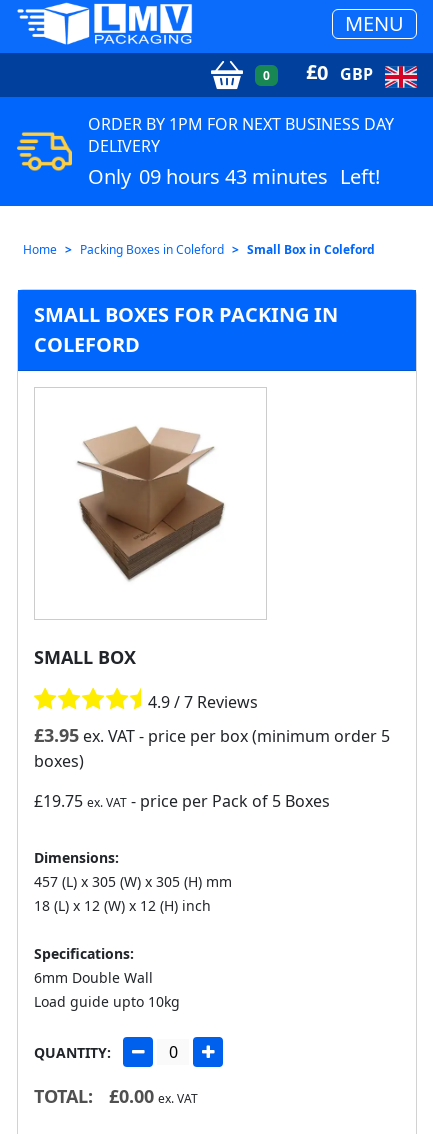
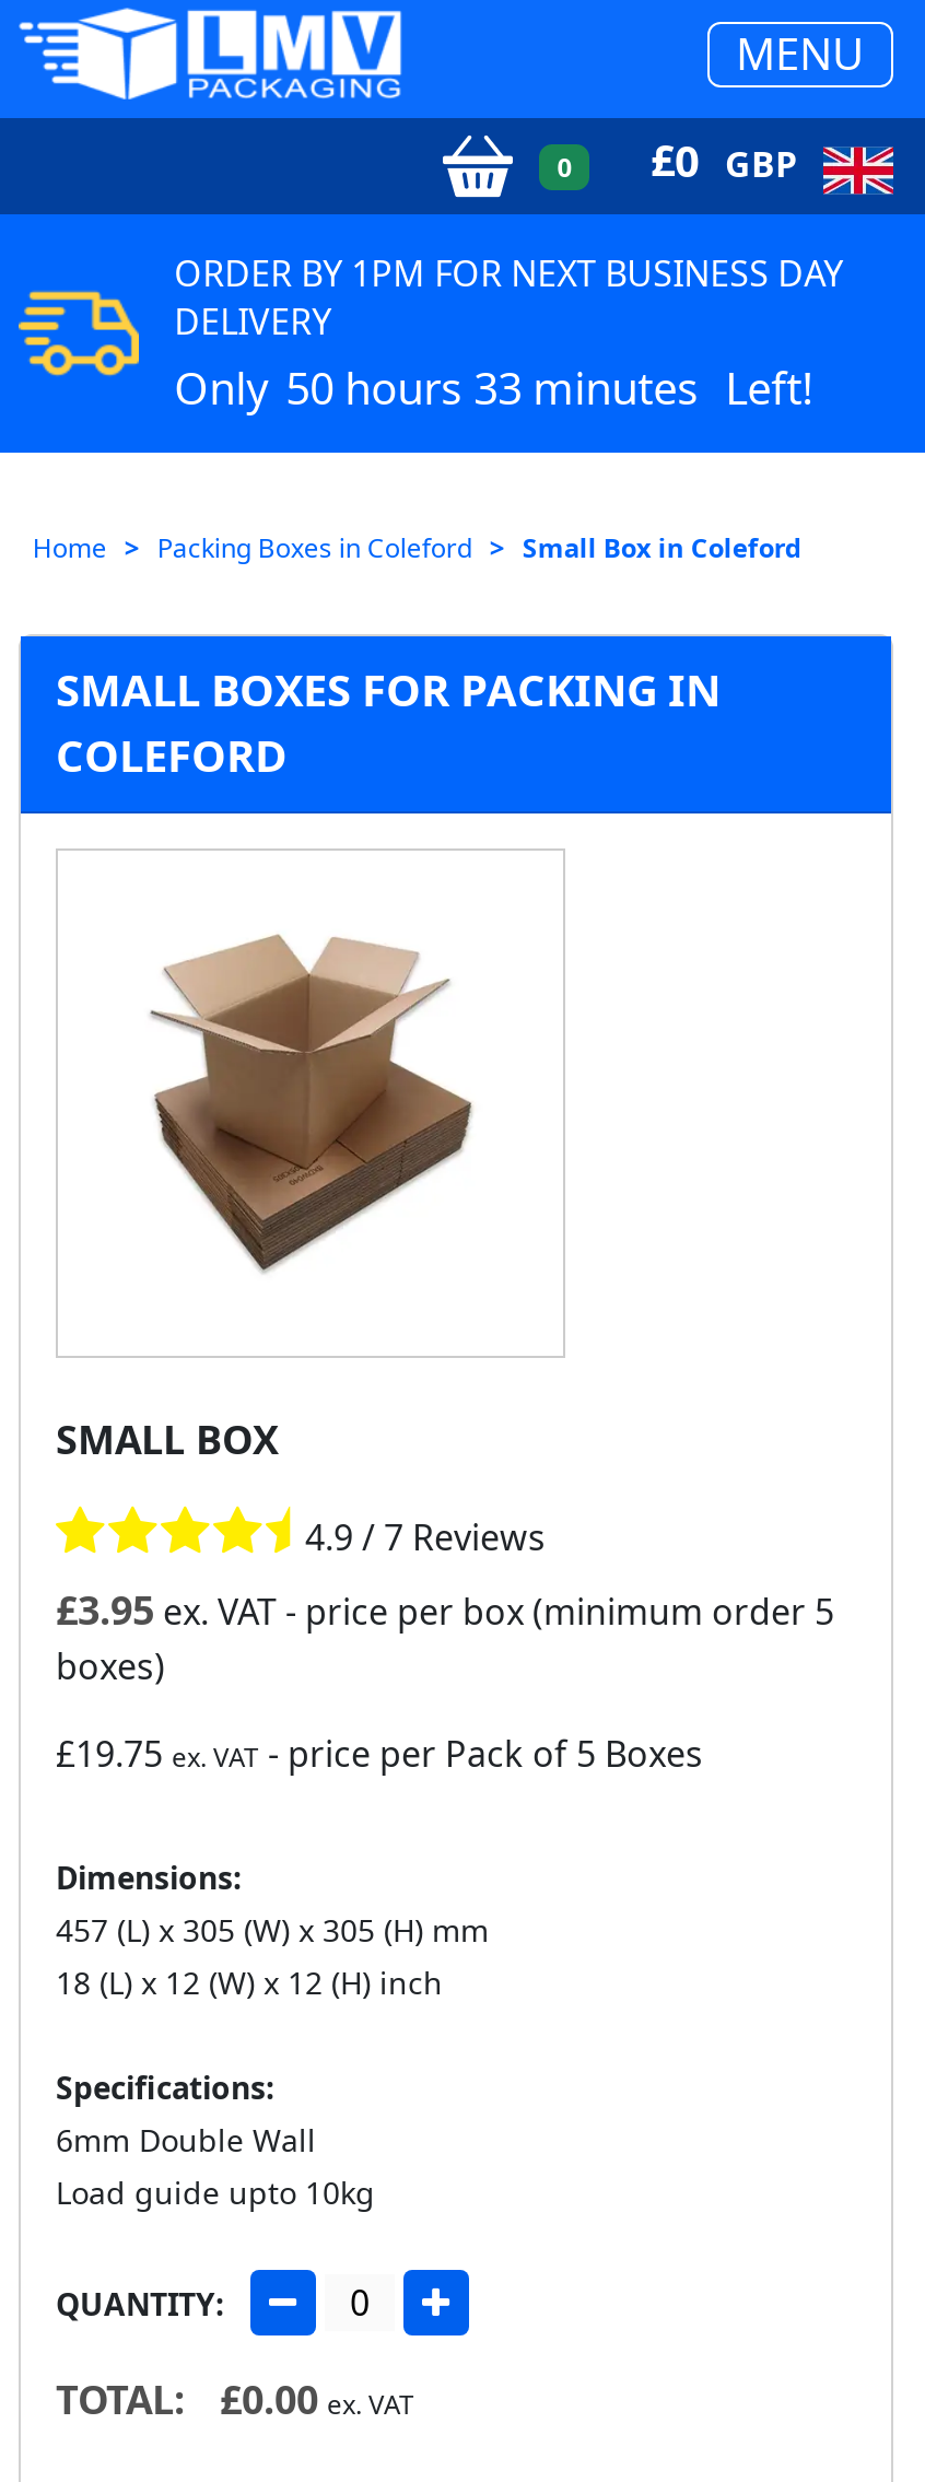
- Only 09 hours 43 minutes Left!
+ Only 50 hours 33 minutes Left!
